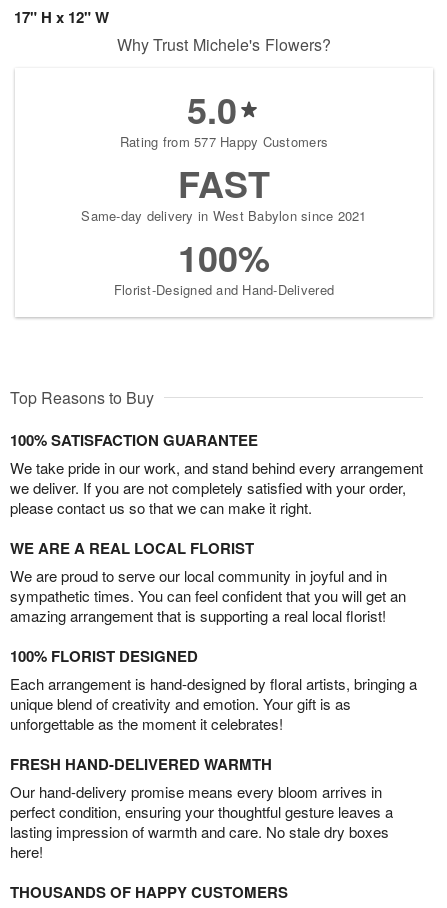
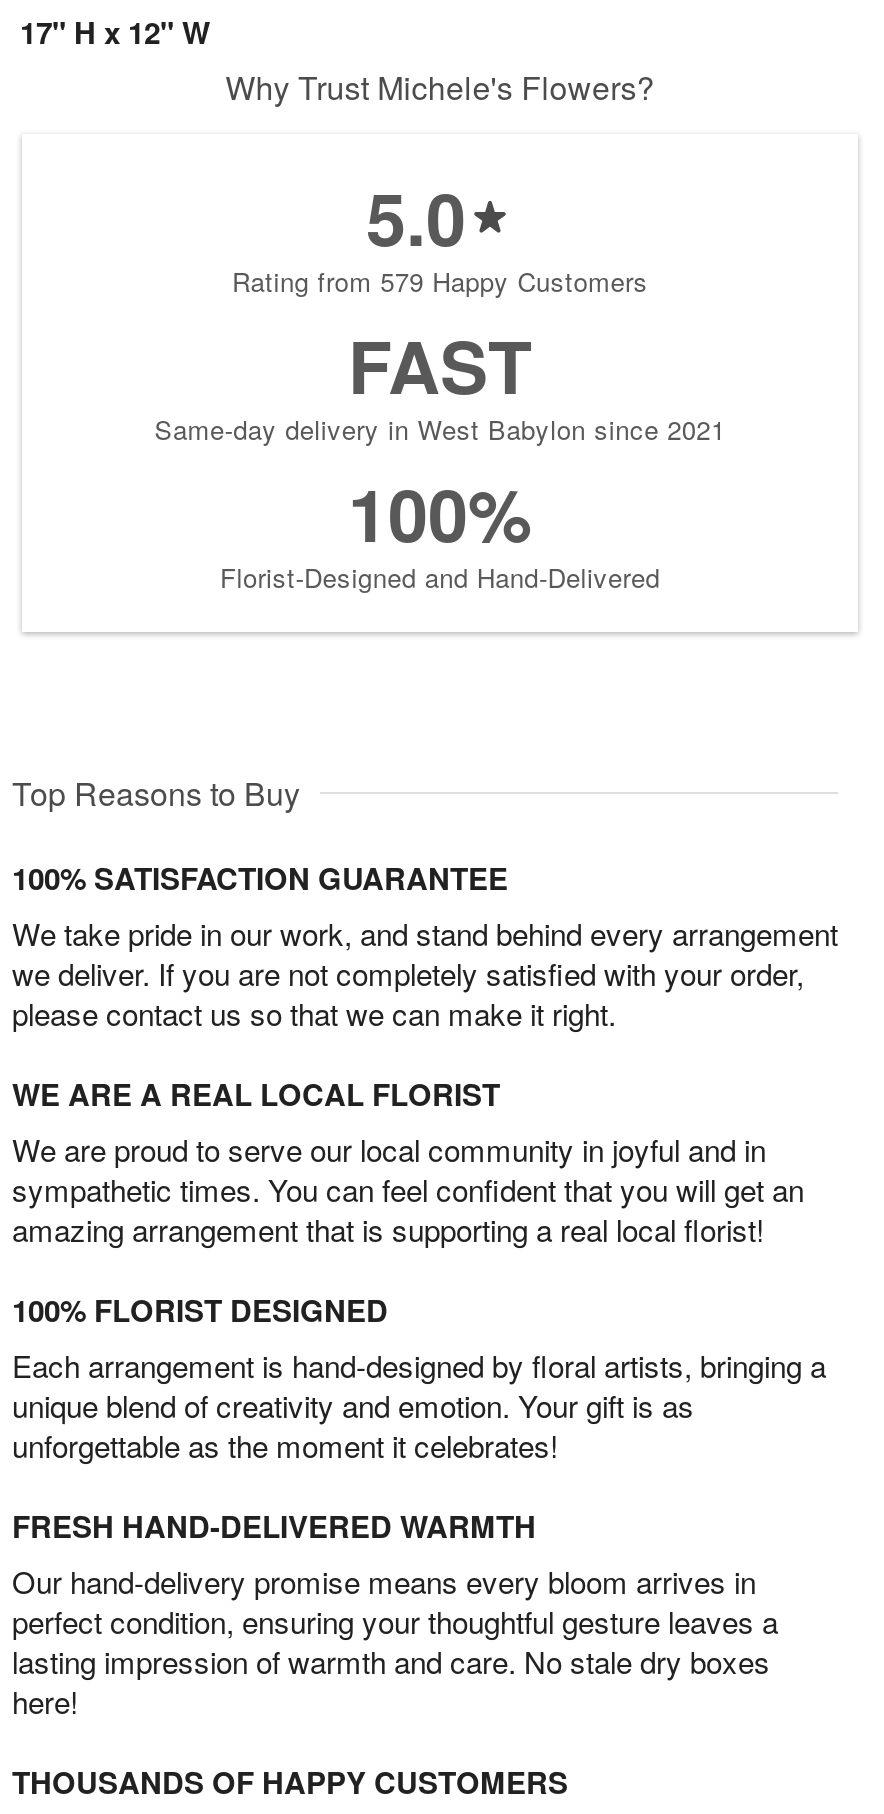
- Rating from 577 Happy Customers
+ Rating from 579 Happy Customers
